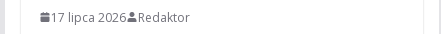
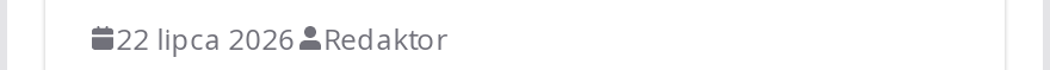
- 17 lipca 2026 Redaktor
+ 22 lipca 2026 Redaktor
